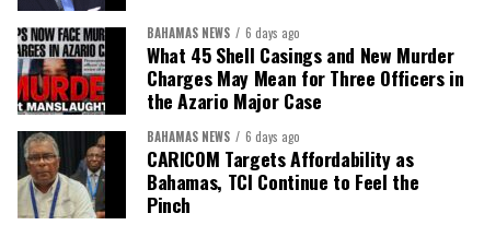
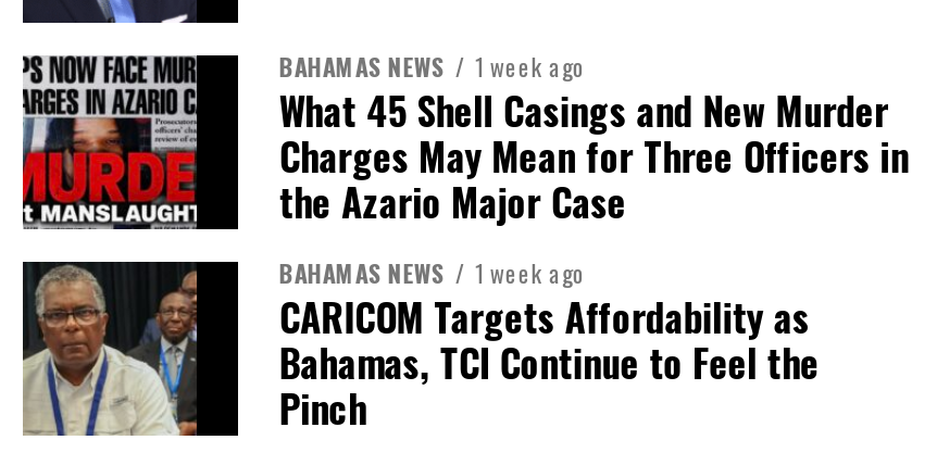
- BAHAMAS NEWS 6 days ago
+ BAHAMAS NEWS 1 week ago

- BAHAMAS NEWS 6 days ago
+ BAHAMAS NEWS 1 week ago
